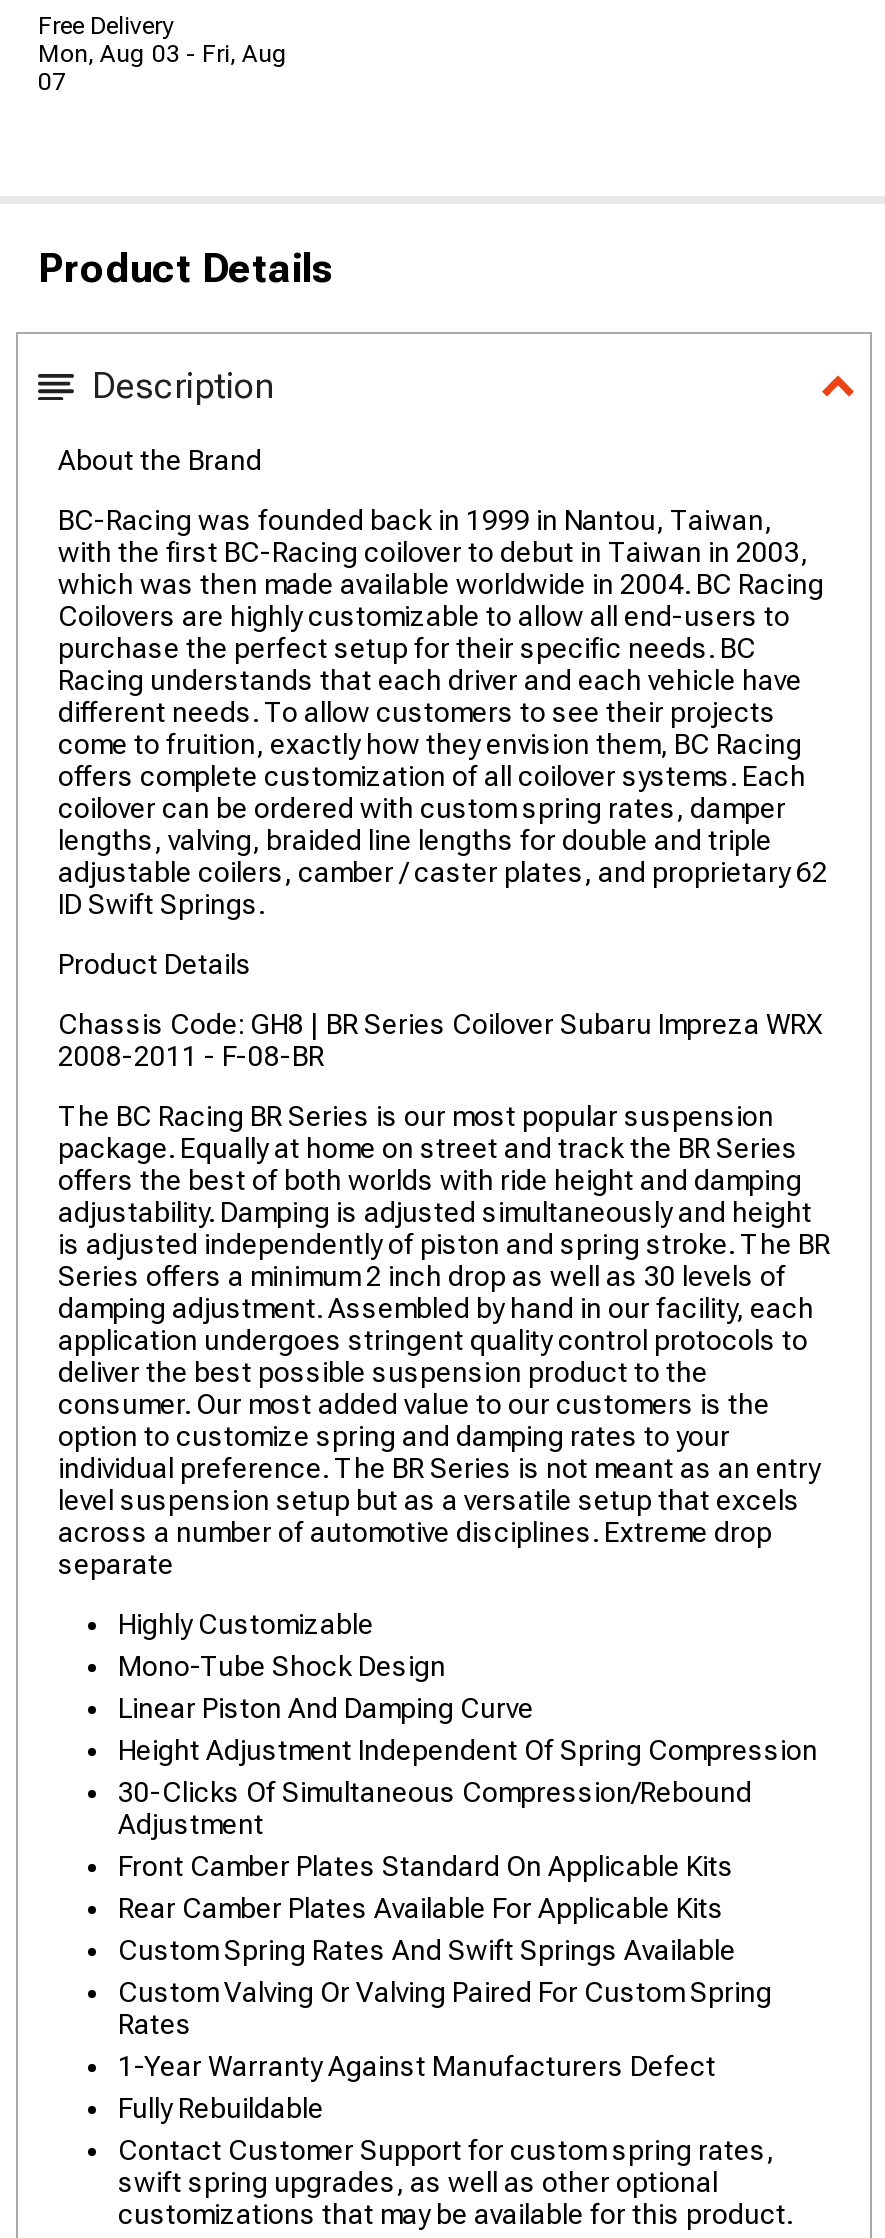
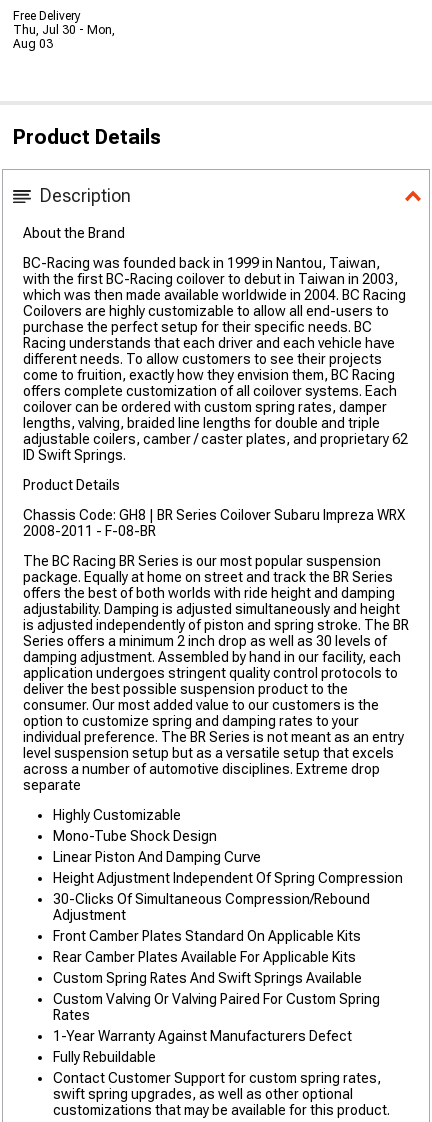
- Mon, Aug 03 - Fri, Aug
- 07
+ Thu, Jul 30 - Mon,
+ Aug 03
